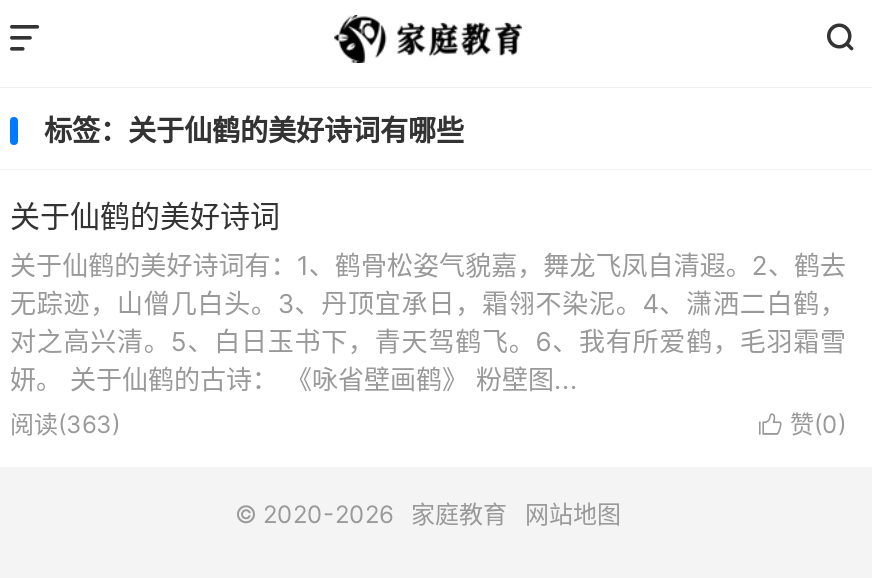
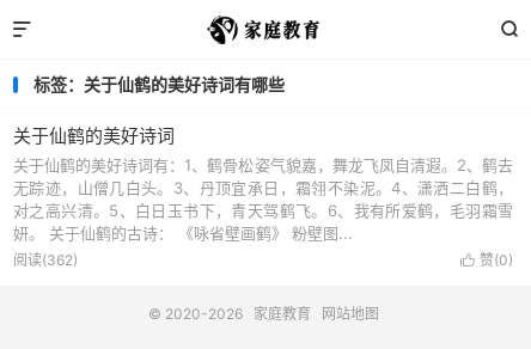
- 阅读(363)
+ 阅读(362)
